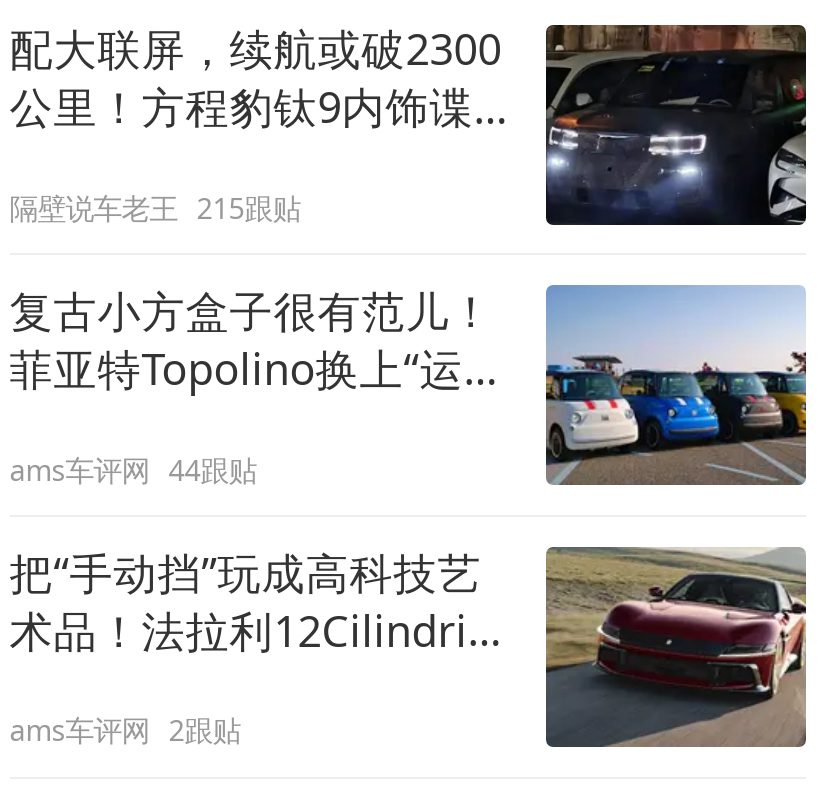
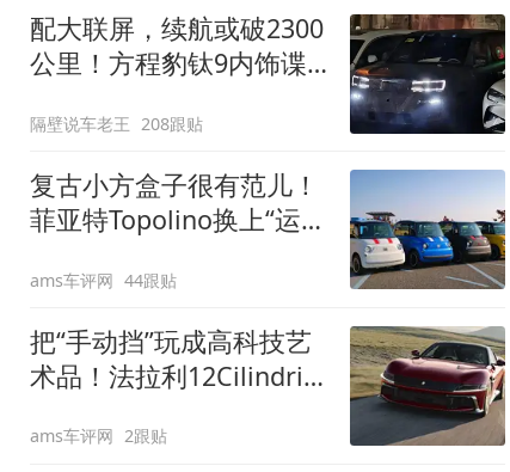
- 隔壁说车老王 215跟贴
+ 隔壁说车老王 208跟贴
